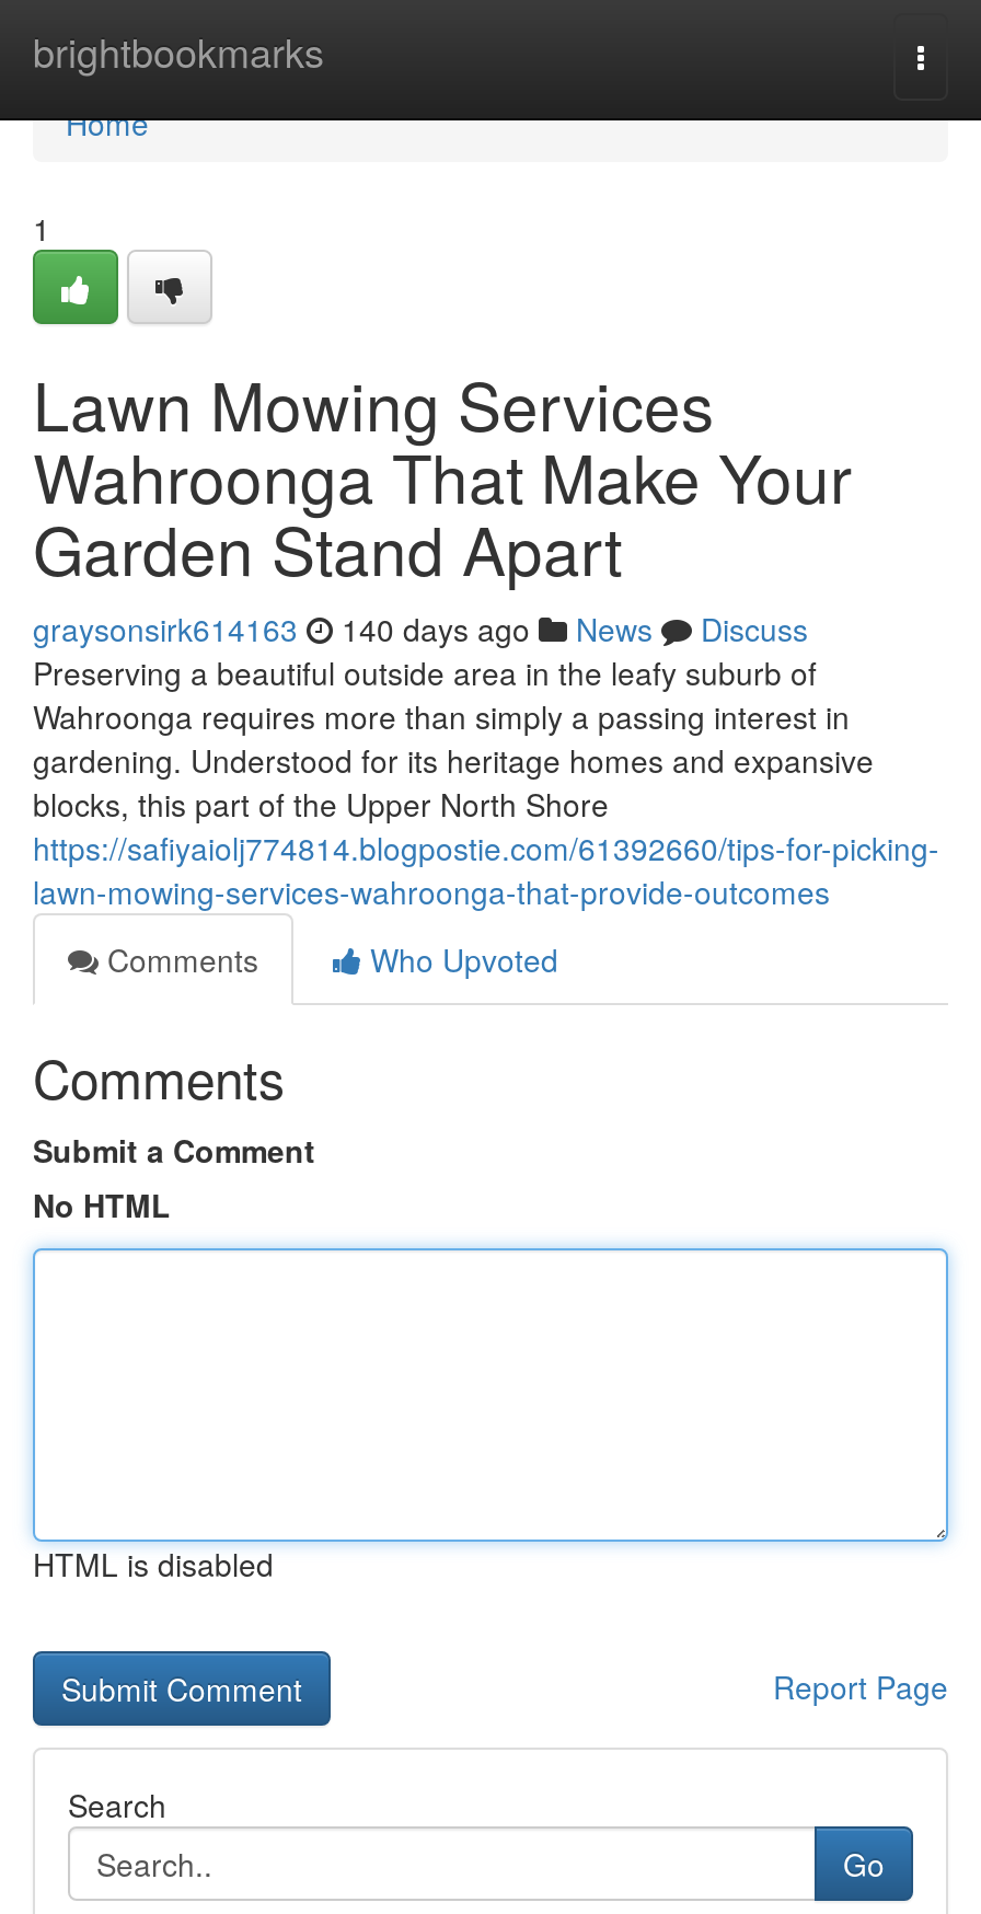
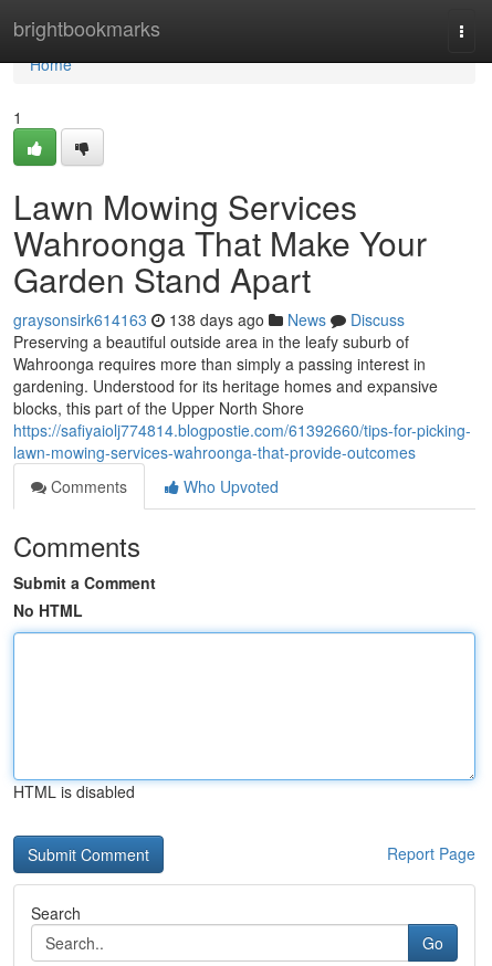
- graysonsirk614163 140 days ago News Discuss
+ graysonsirk614163 138 days ago News Discuss
